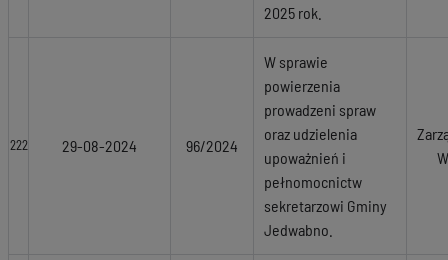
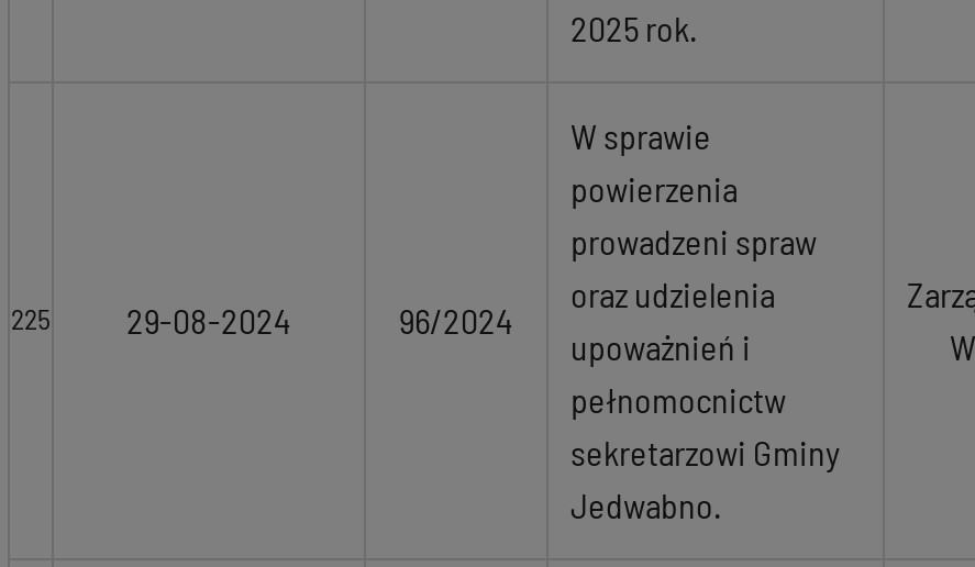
- 222
+ 225
